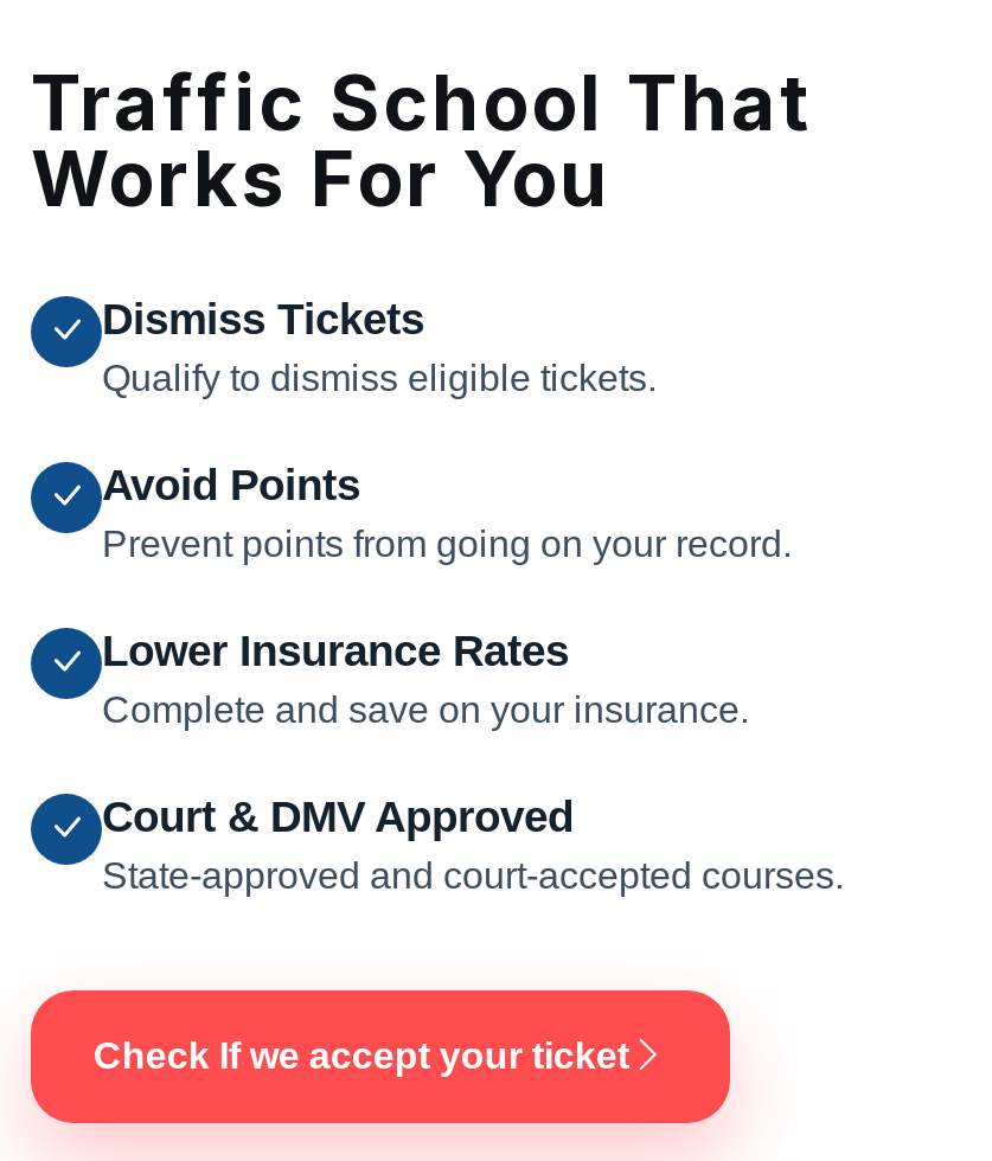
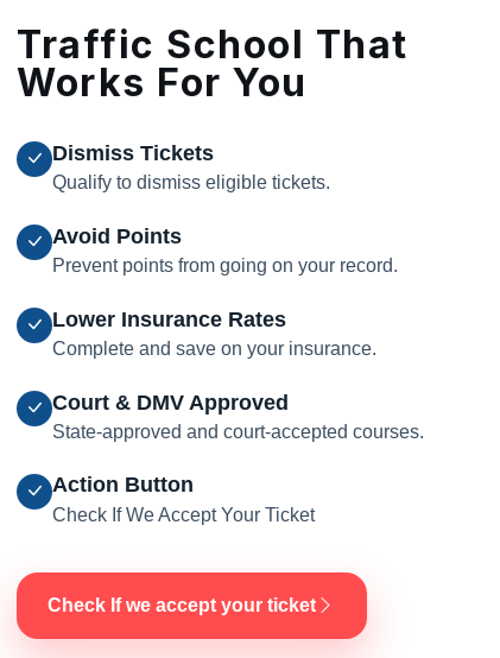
+ Action Button
+ Check If We Accept Your Ticket
